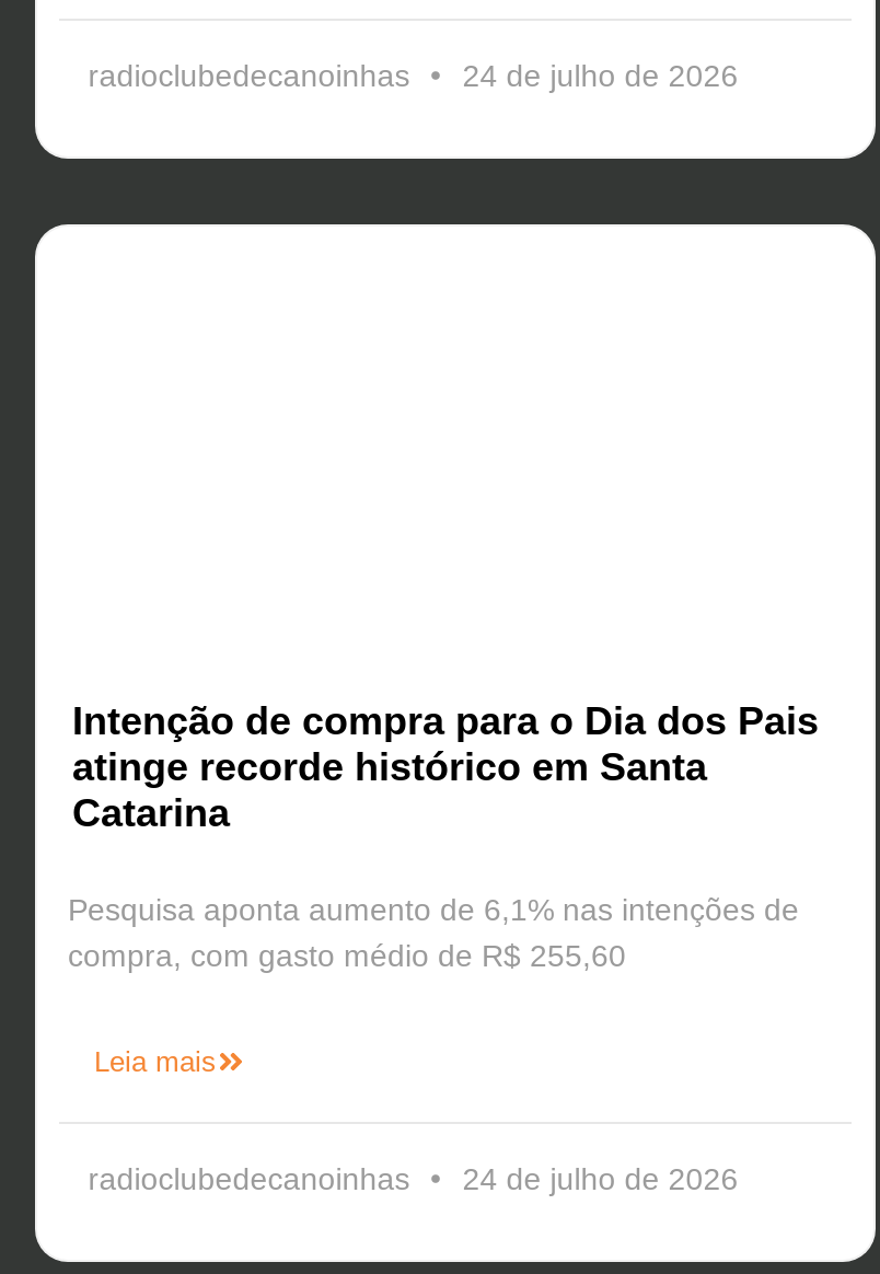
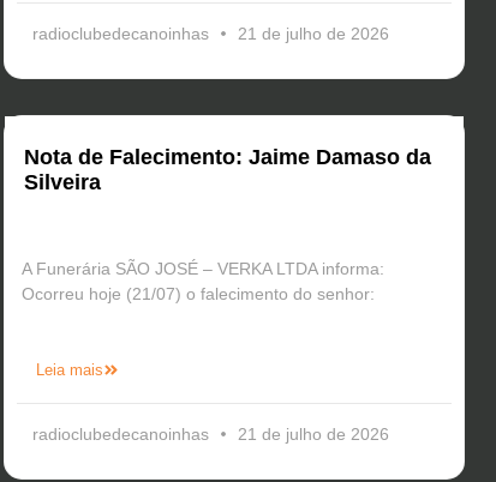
- radioclubedecanoinhas 24 de julho de 2026
+ radioclubedecanoinhas 21 de julho de 2026

- Intenção de compra para o Dia dos Pais
- atinge recorde histórico em Santa
- Catarina
+ Nota de Falecimento: Jaime Damaso da
+ Silveira

- Pesquisa aponta aumento de 6,1% nas intenções de
- compra, com gasto médio de R$ 255,60
+ A Funerária SÃO JOSÉ – VERKA LTDA informa:
+ Ocorreu hoje (21/07) o falecimento do senhor:

- radioclubedecanoinhas 24 de julho de 2026
+ radioclubedecanoinhas 21 de julho de 2026
